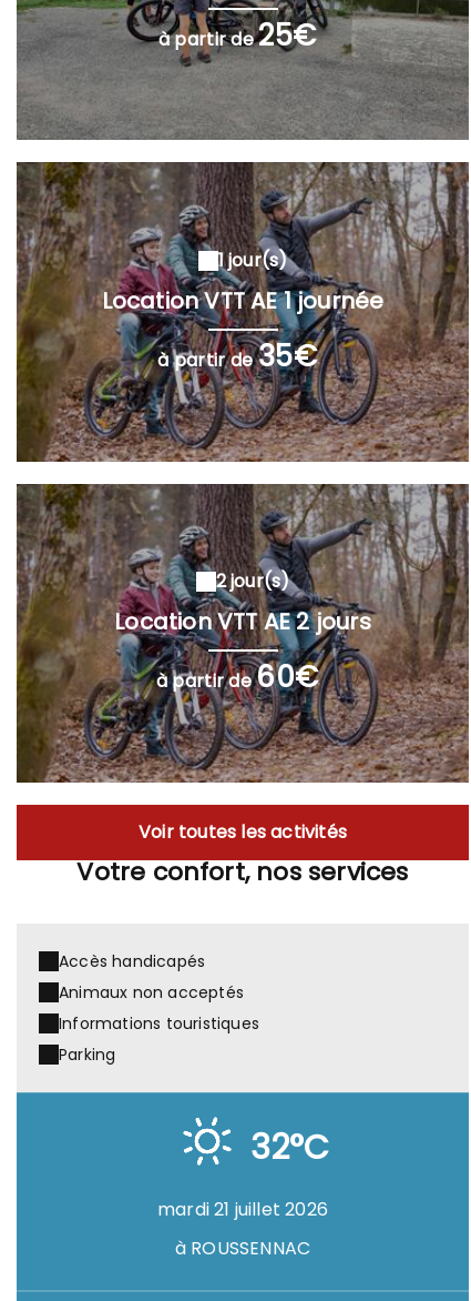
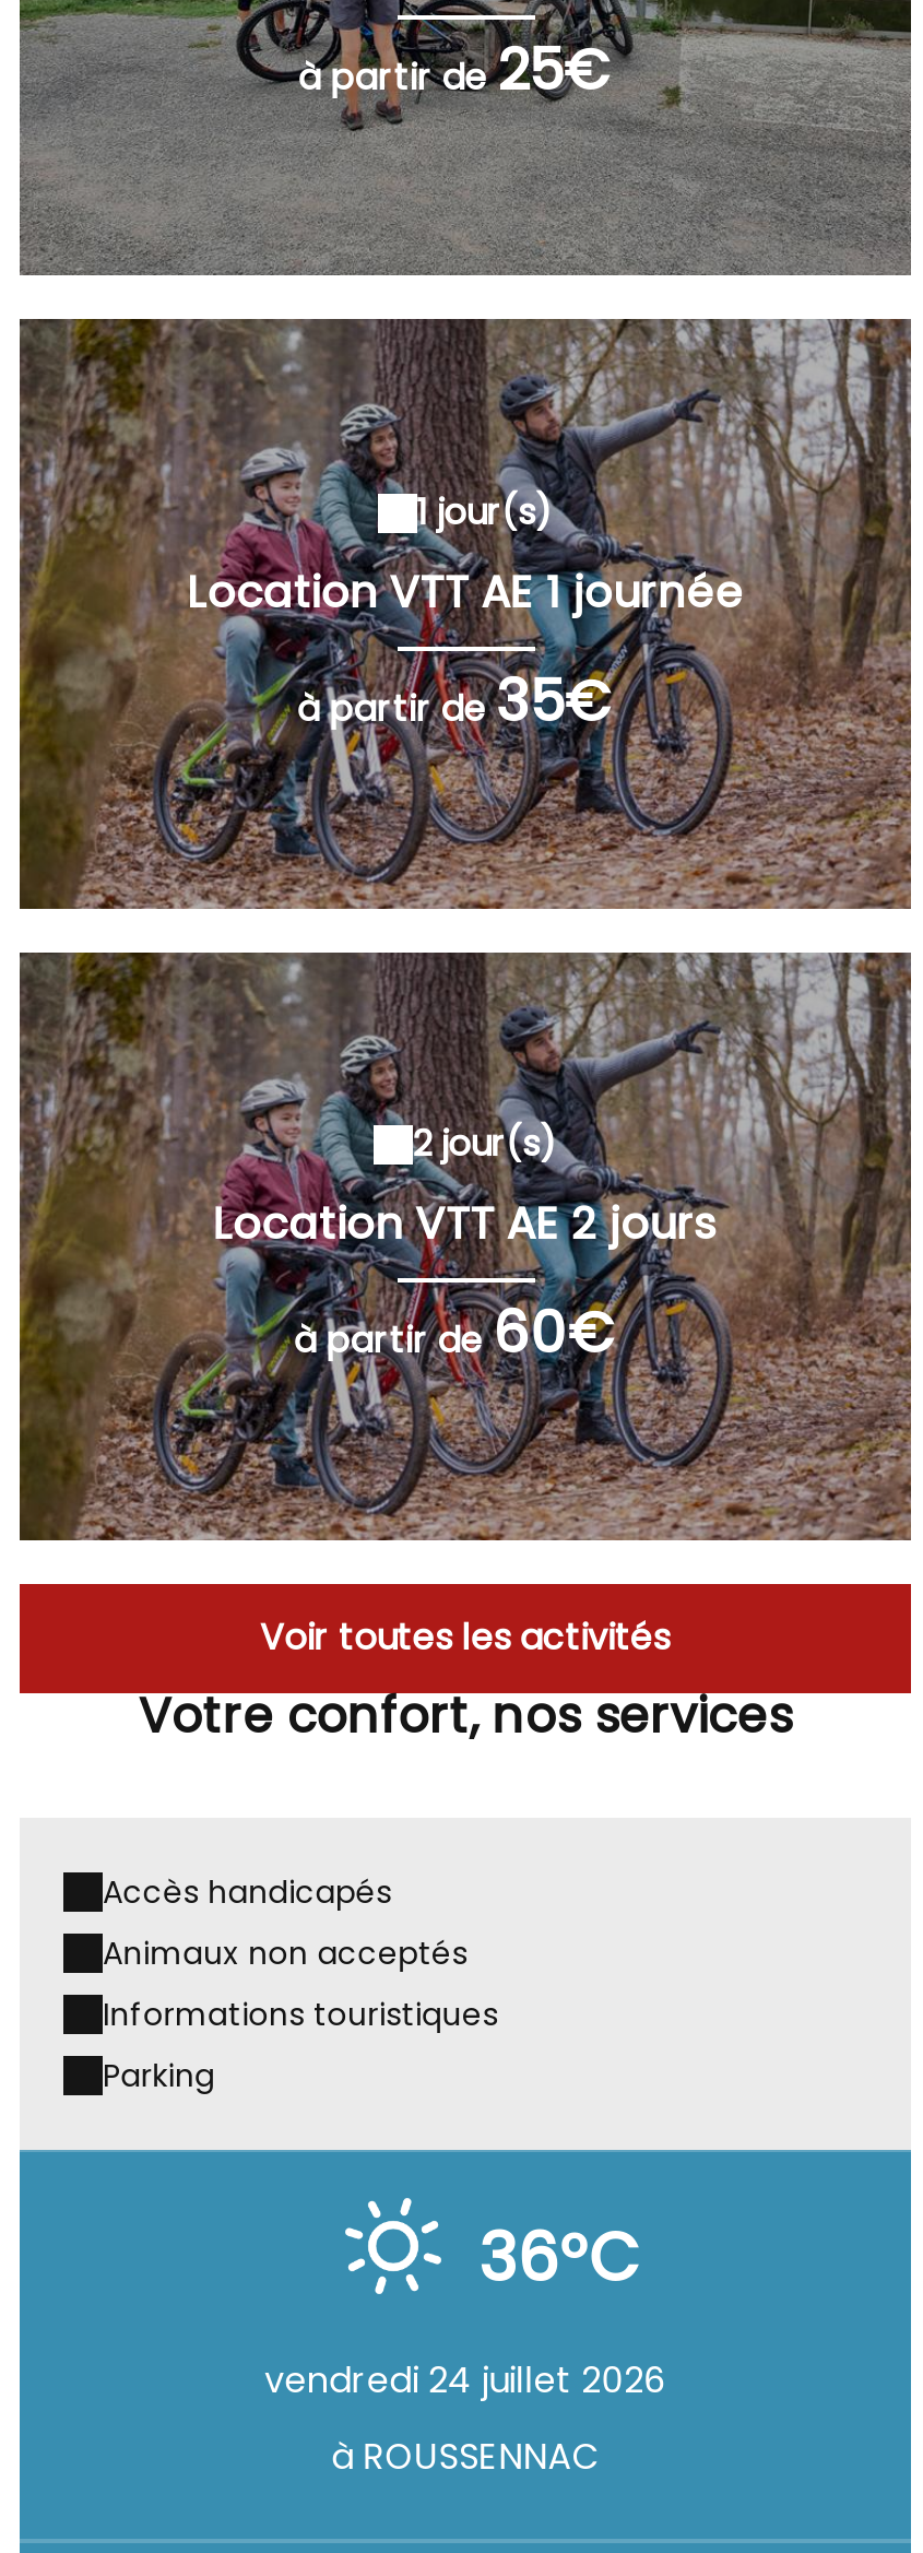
- 32°C
+ 36°C

- mardi 21 juillet 2026
+ vendredi 24 juillet 2026
